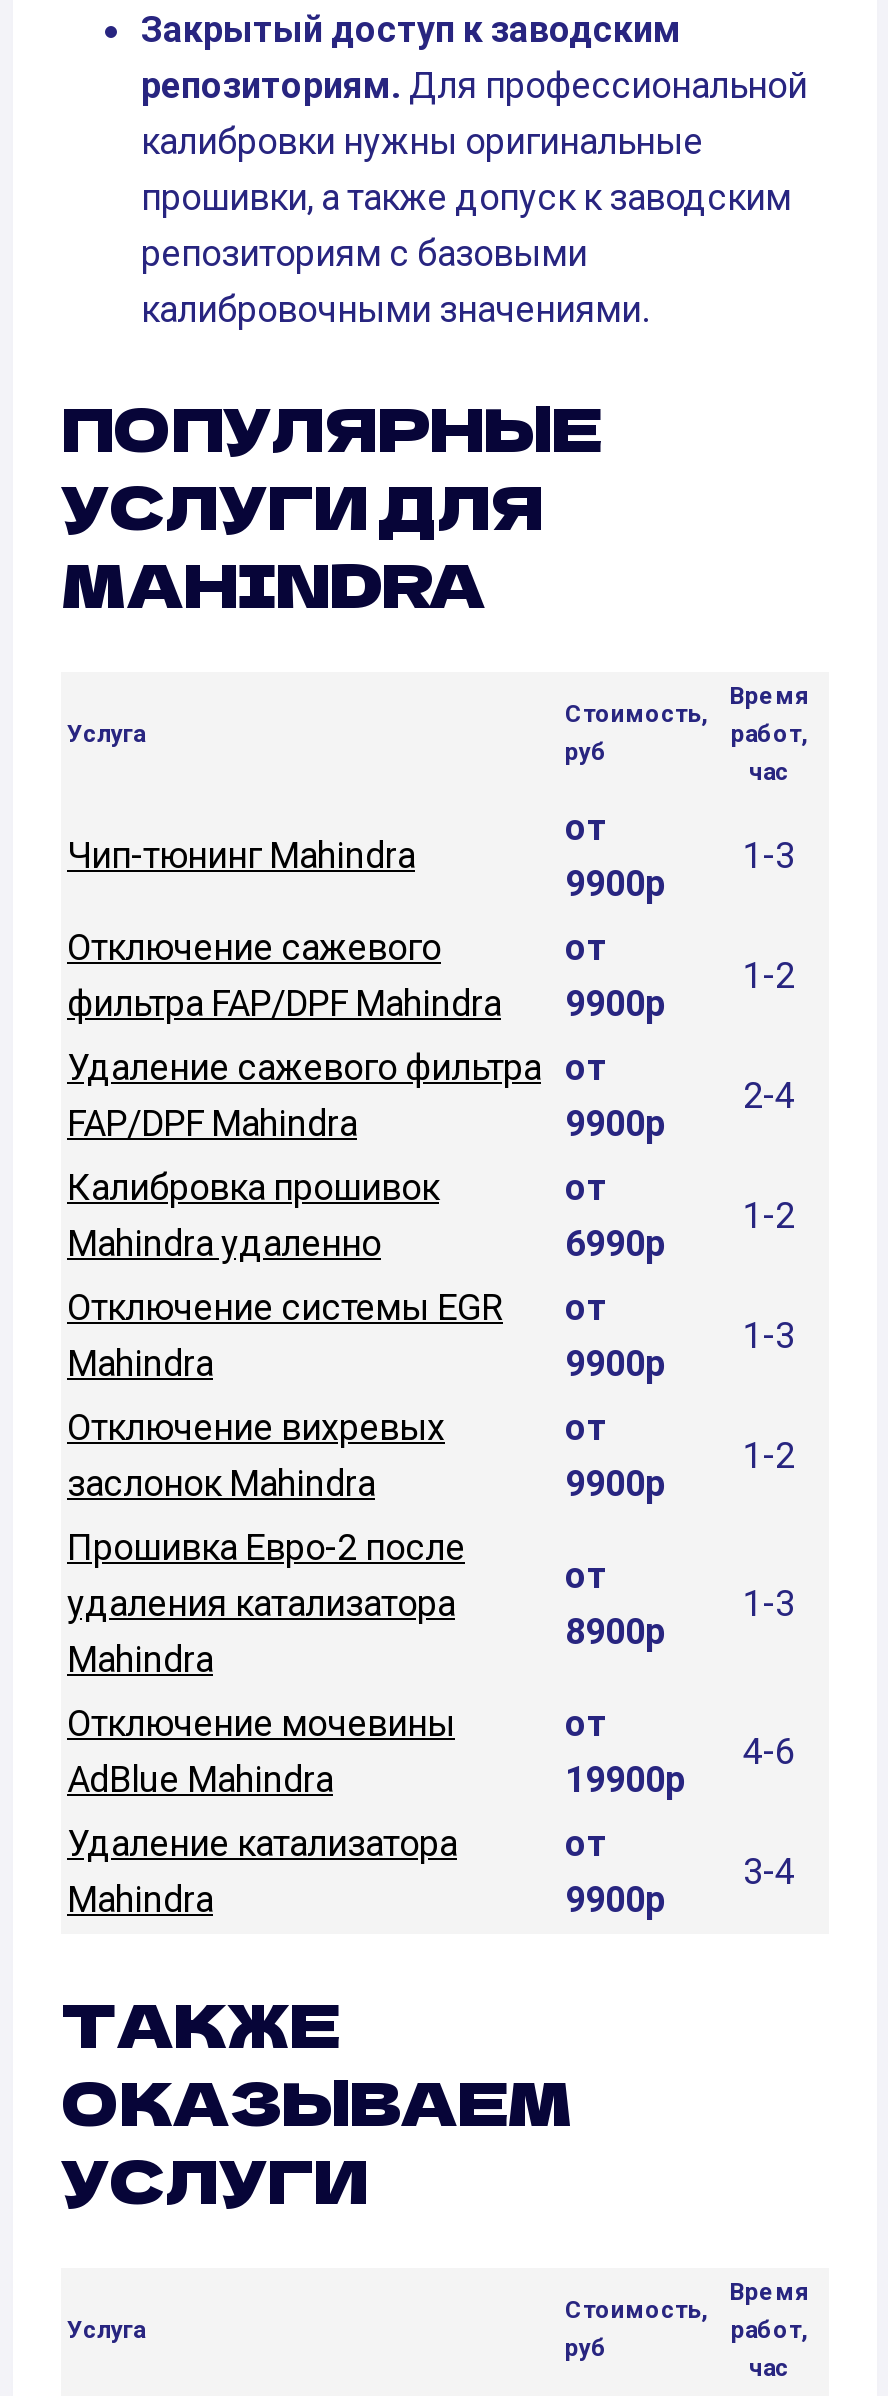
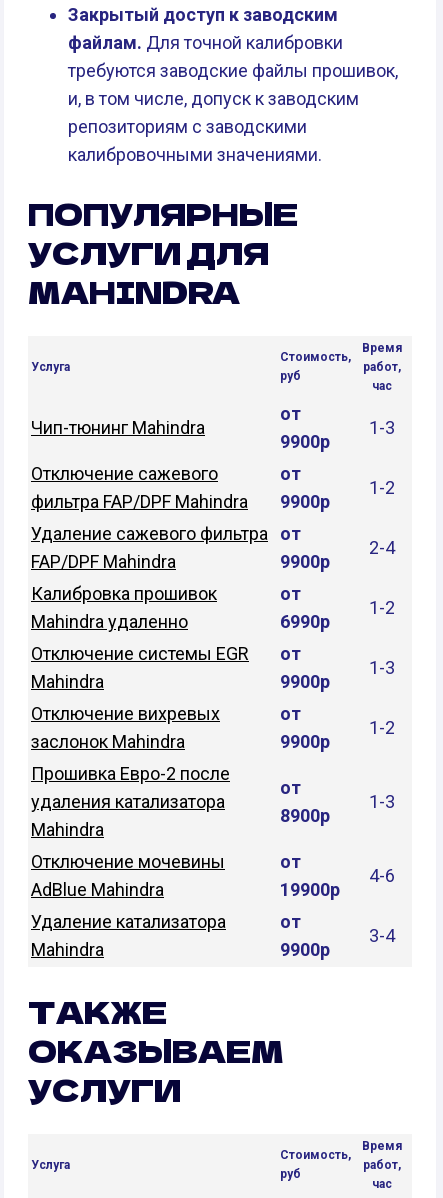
- репозиториям. Для профессиональной
- калибровки нужны оригинальные
- прошивки, а также допуск к заводским
- репозиториям с базовыми
+ файлам. Для точной калибровки
+ требуются заводские файлы прошивок,
+ и, в том числе, допуск к заводским
+ репозиториям с заводскими
